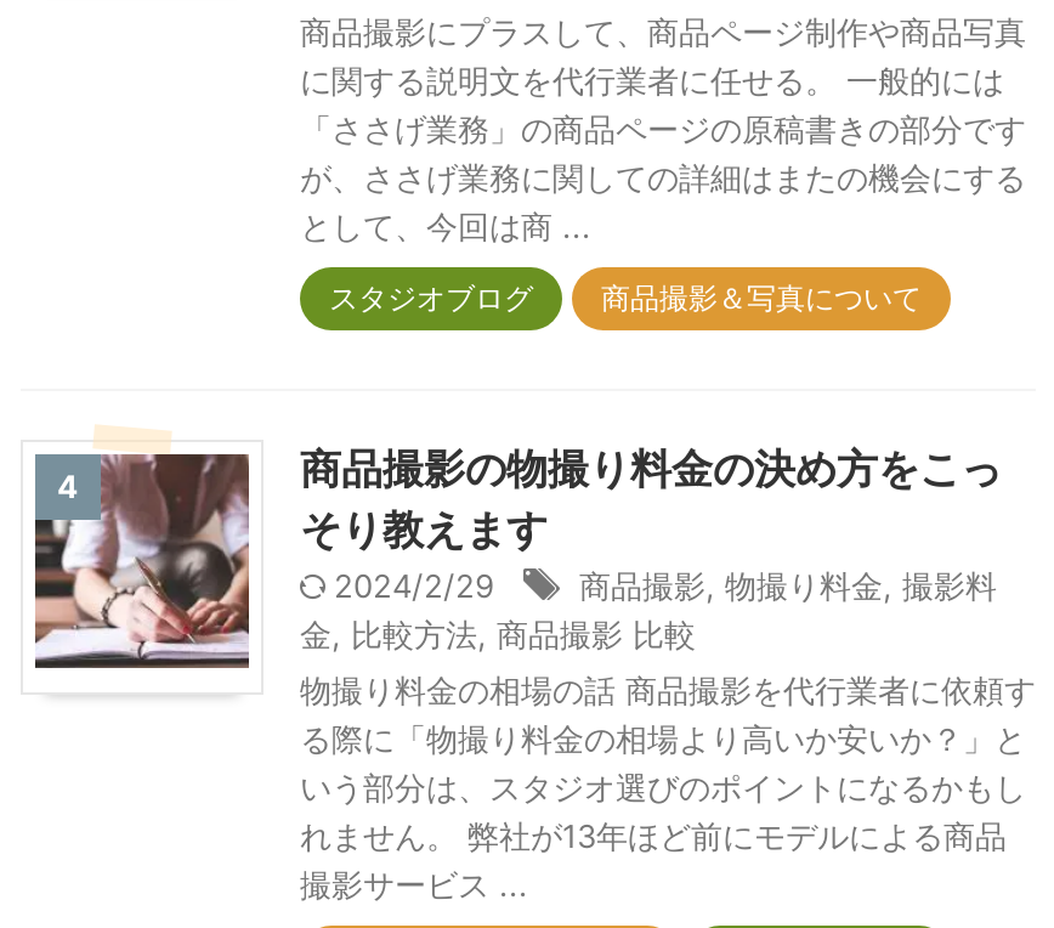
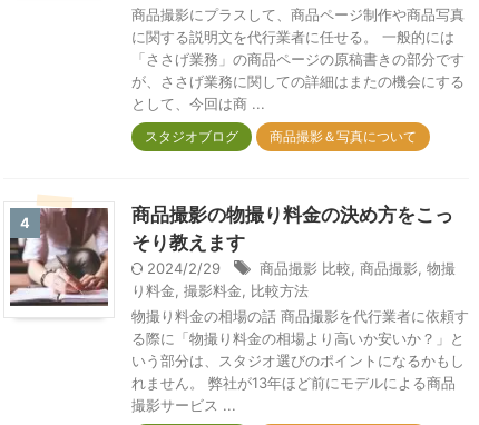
- 商品撮影,物撮り料金,撮影料
- 金,比較方法,商品撮影 比較
+ 商品撮影 比較,商品撮影,物撮
+ り料金,撮影料金,比較方法
